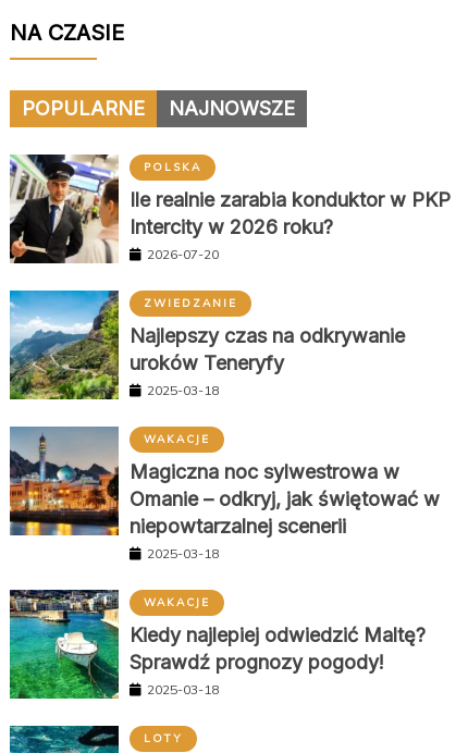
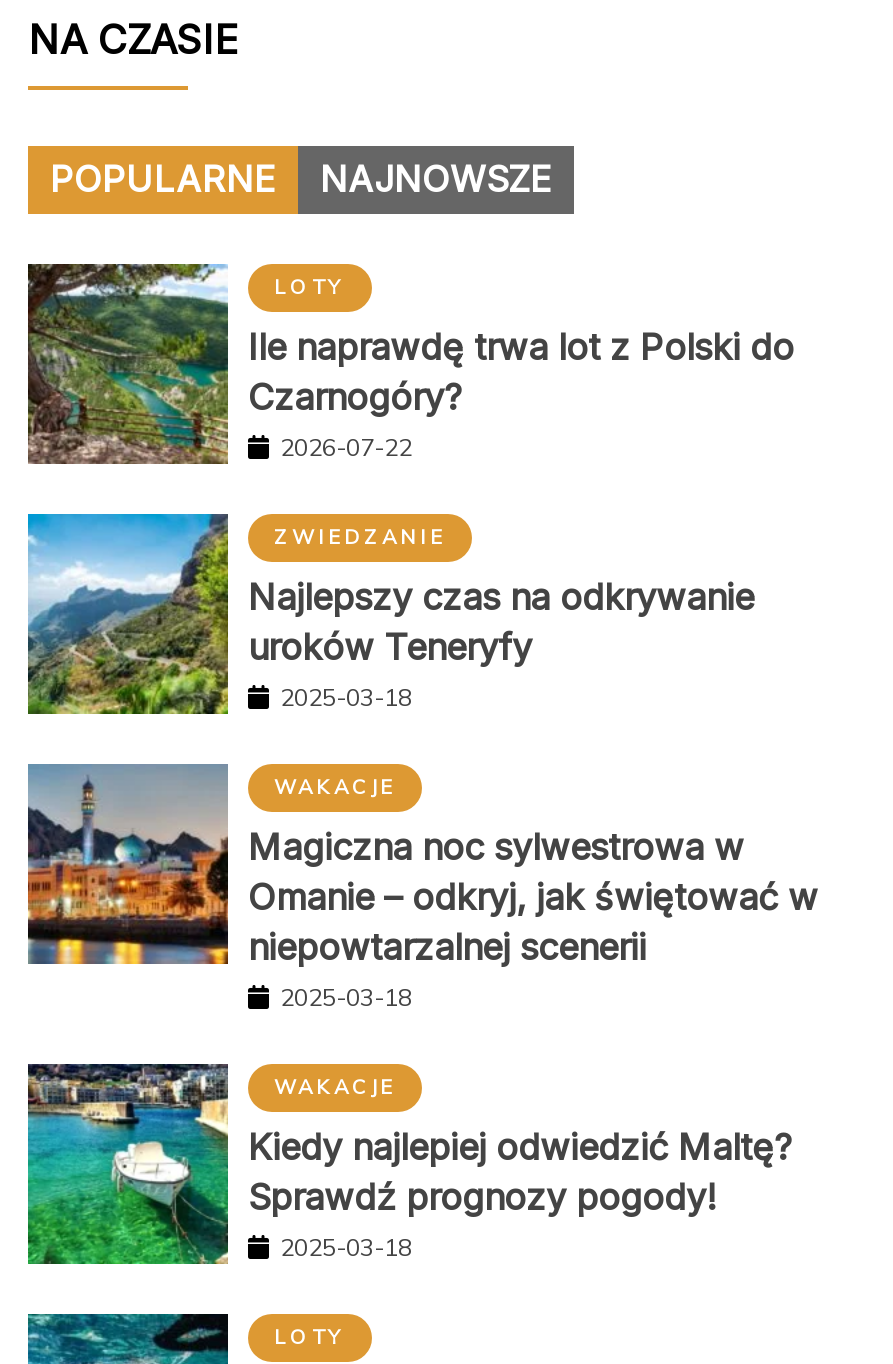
- [image]
- Ile realnie zarabia konduktor w PKP
- Intercity w 2026 roku?
- 2026-07-20
+ [image]
+ Ile naprawdę trwa lot z Polski do
+ Czarnogóry?
+ 2026-07-22

- POLSKA
+ LOTY
